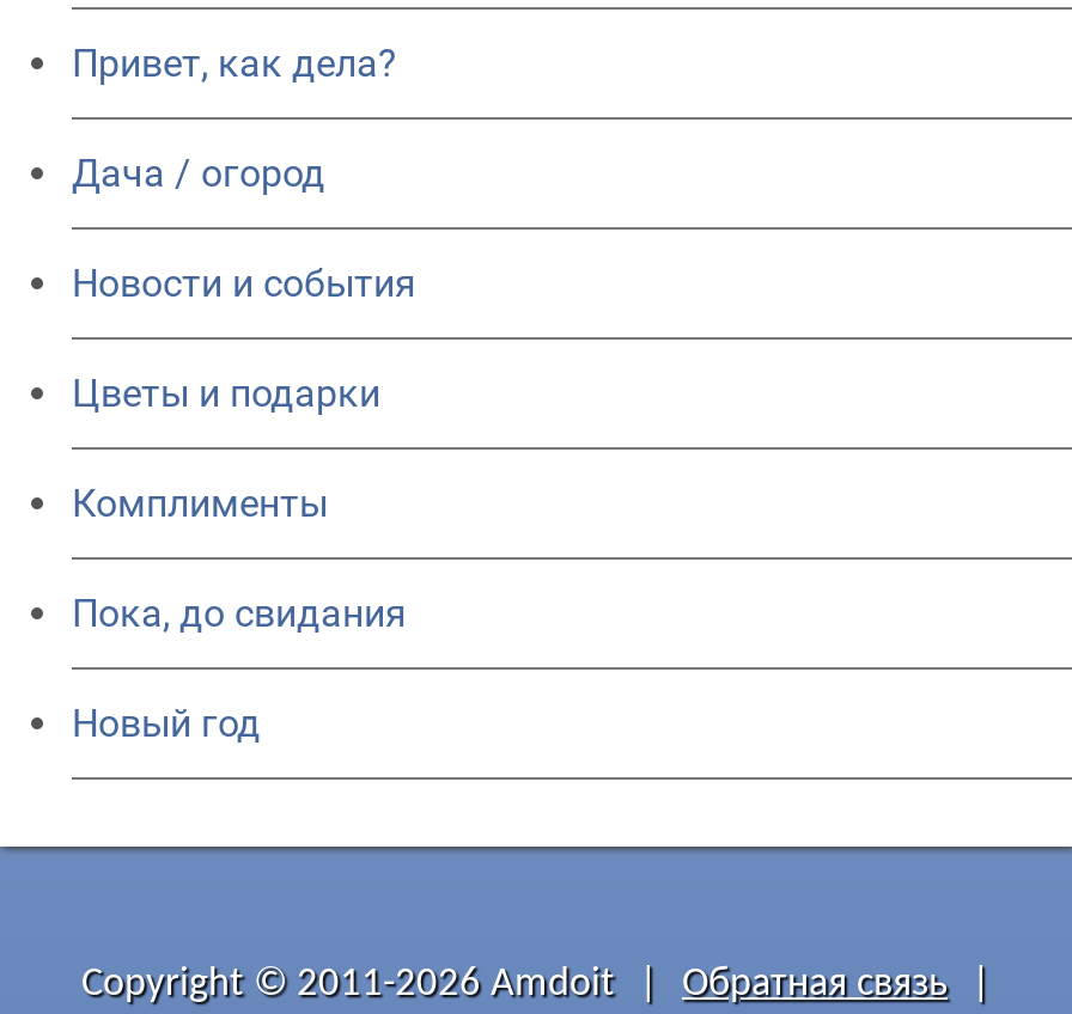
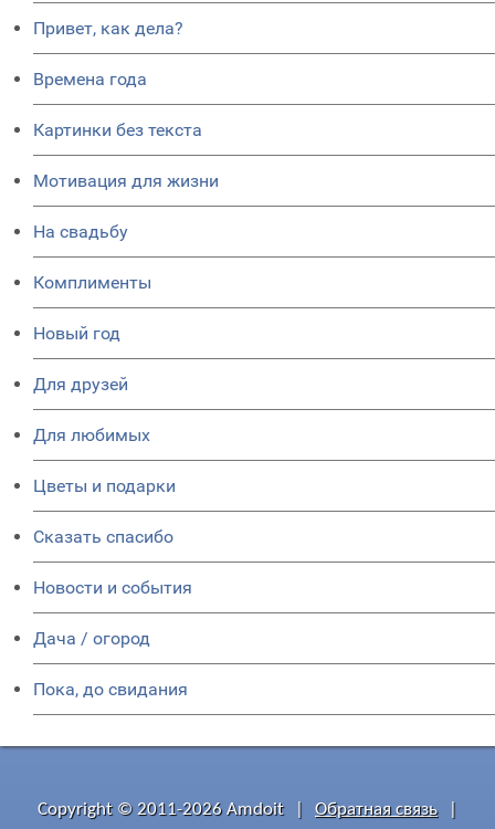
+ Времена года
+ Картинки без текста
+ Мотивация для жизни
+ На свадьбу

moved down: Новости и события | Дача / огород

moved down: Цветы и подарки

moved down: Пока, до свидания

+ Для друзей
+ Для любимых
+ Сказать спасибо
